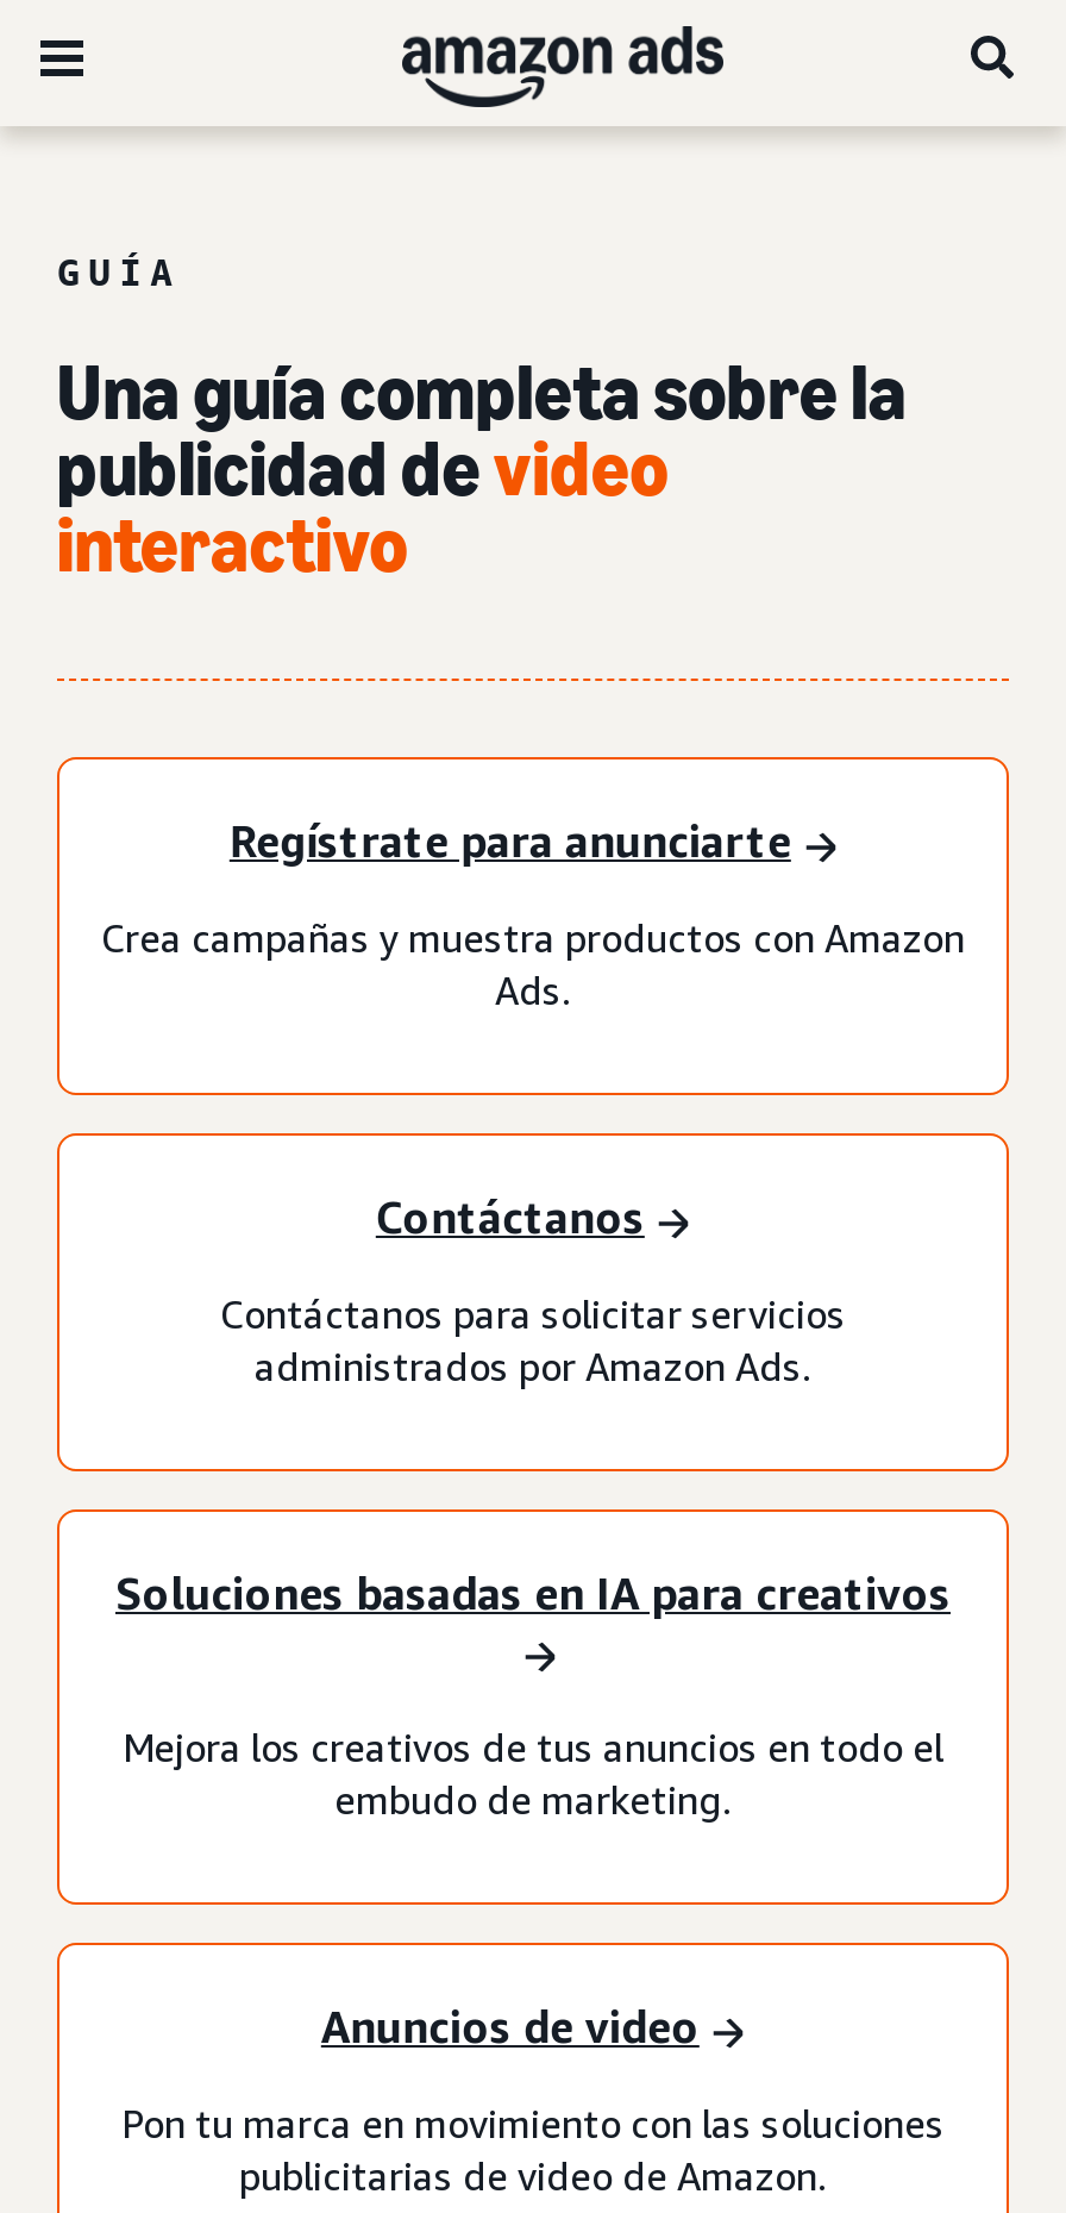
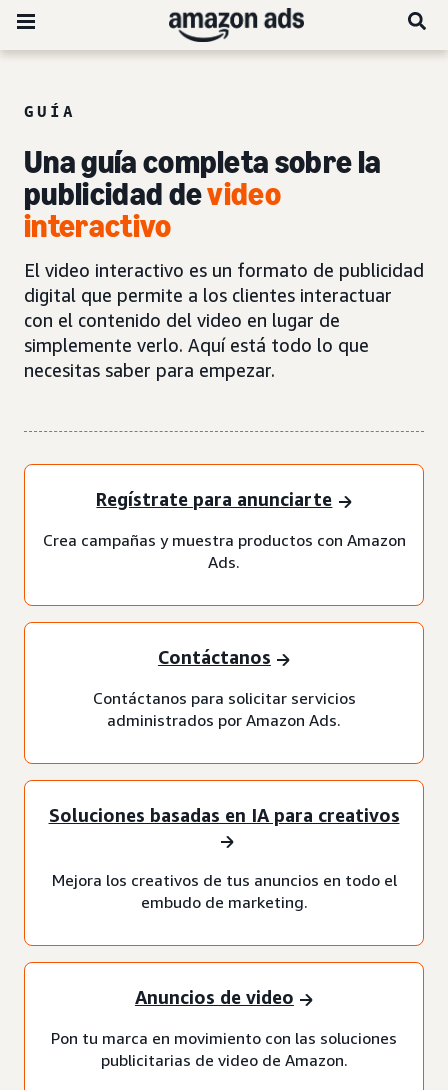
+ El video interactivo es un formato de publicidad
+ digital que permite a los clientes interactuar
+ con el contenido del video en lugar de
+ simplemente verlo. Aquí está todo lo que
+ necesitas saber para empezar.
